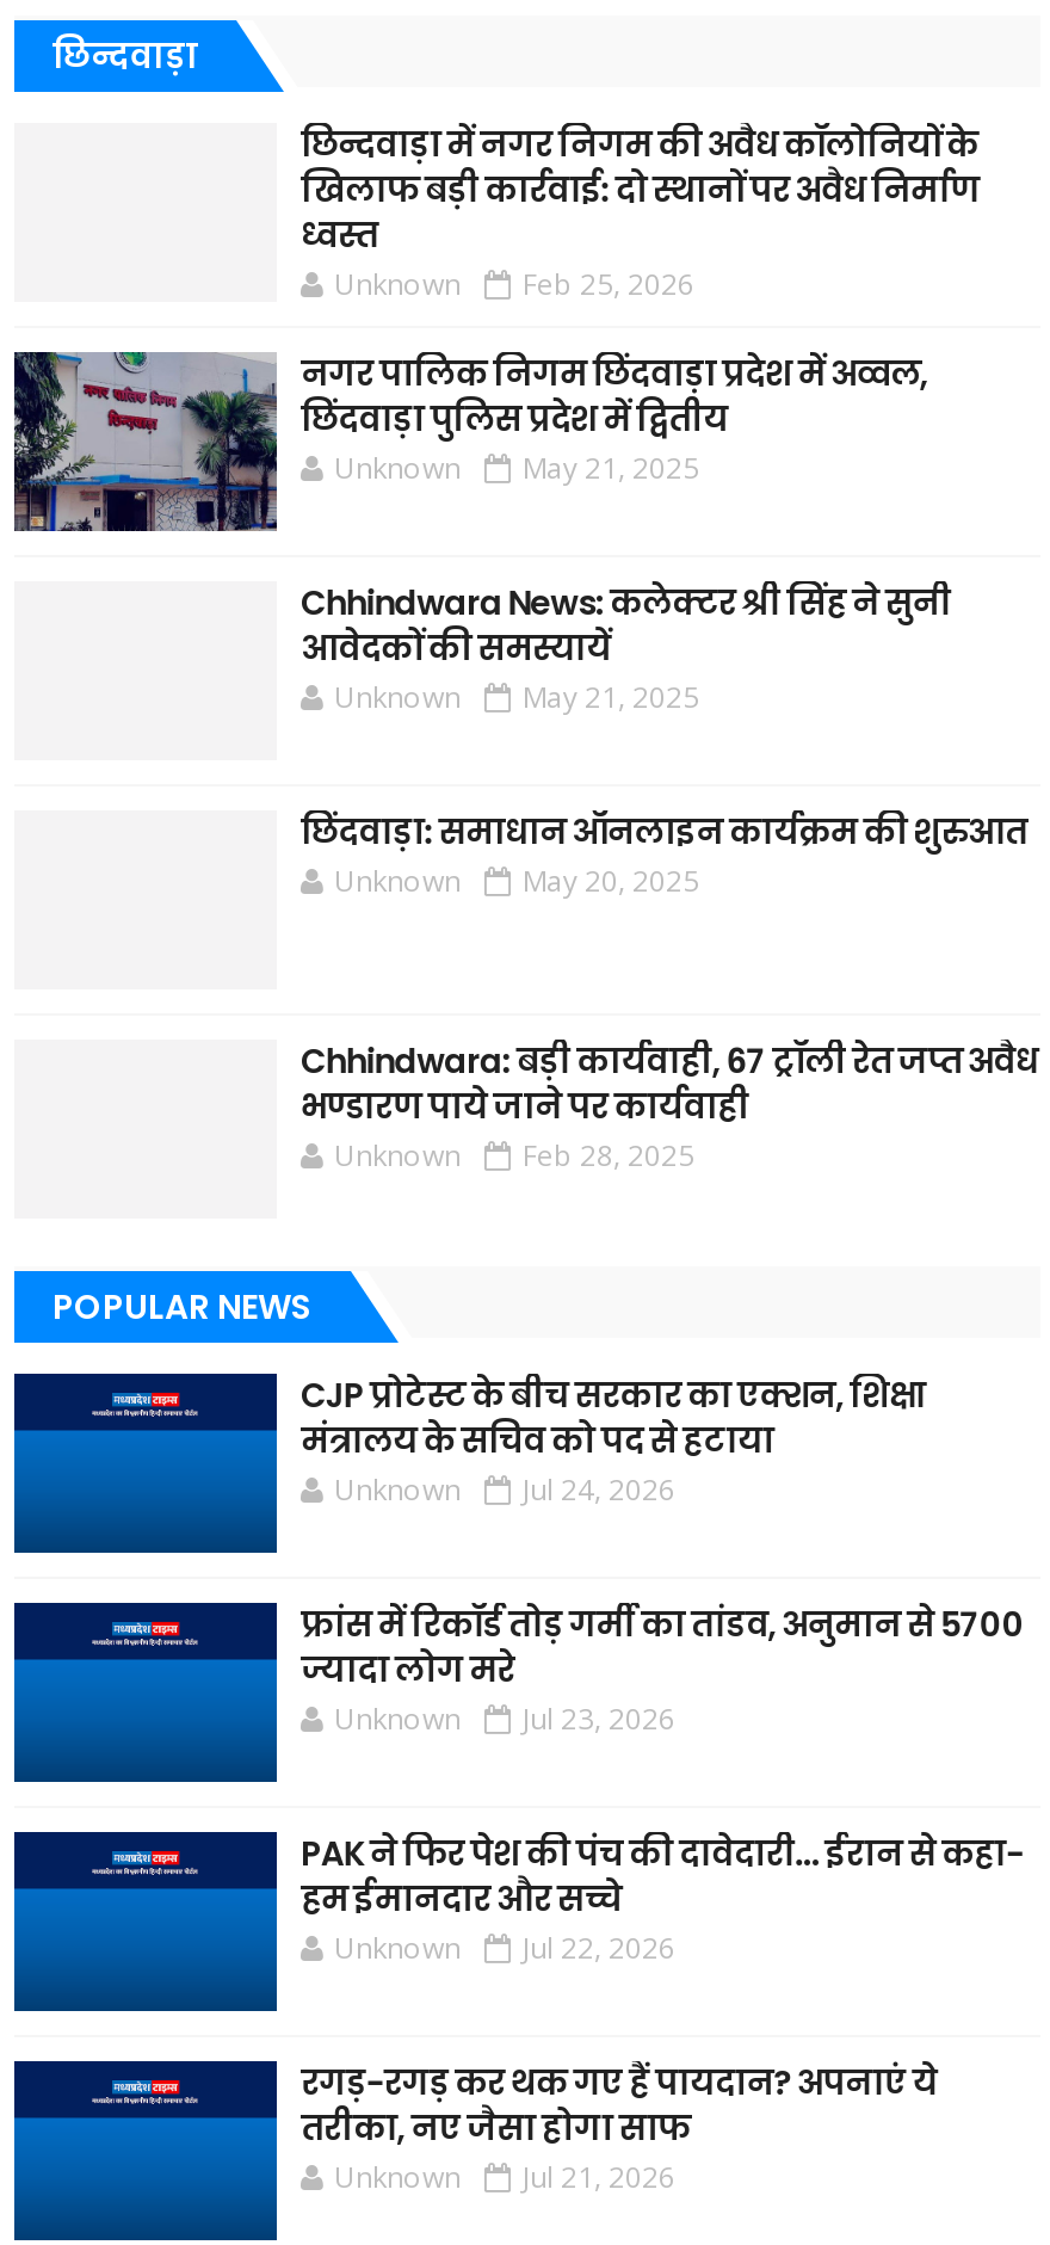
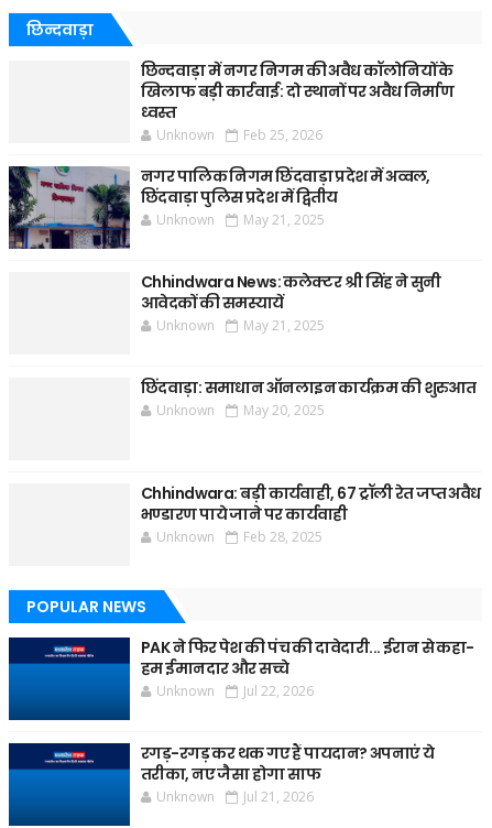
- CJP प्रोटेस्ट के बीच सरकार का एक्शन, शिक्षा
- मंत्रालय के सचिव को पद से हटाया
- Unknown
- Jul 24, 2026
- फ्रांस में रिकॉर्ड तोड़ गर्मी का तांडव, अनुमान से 5700
- ज्यादा लोग मरे
- Unknown
- Jul 23, 2026
